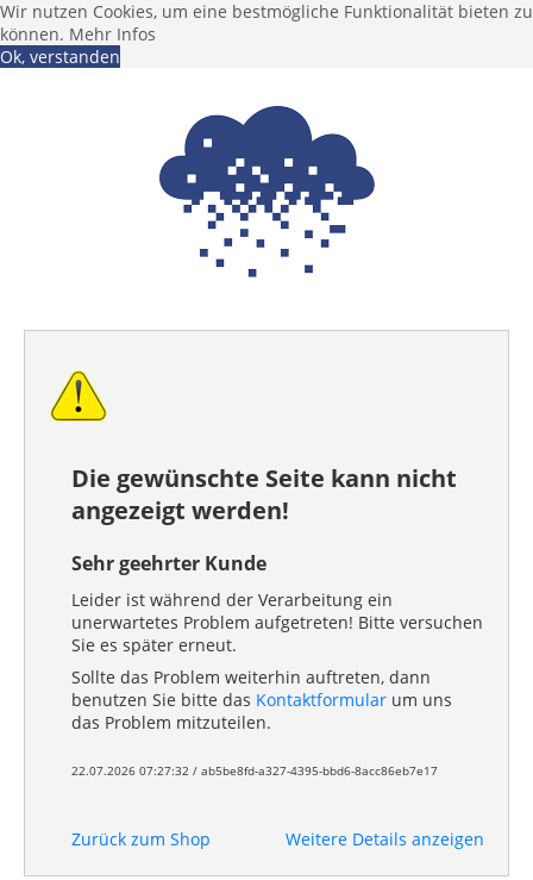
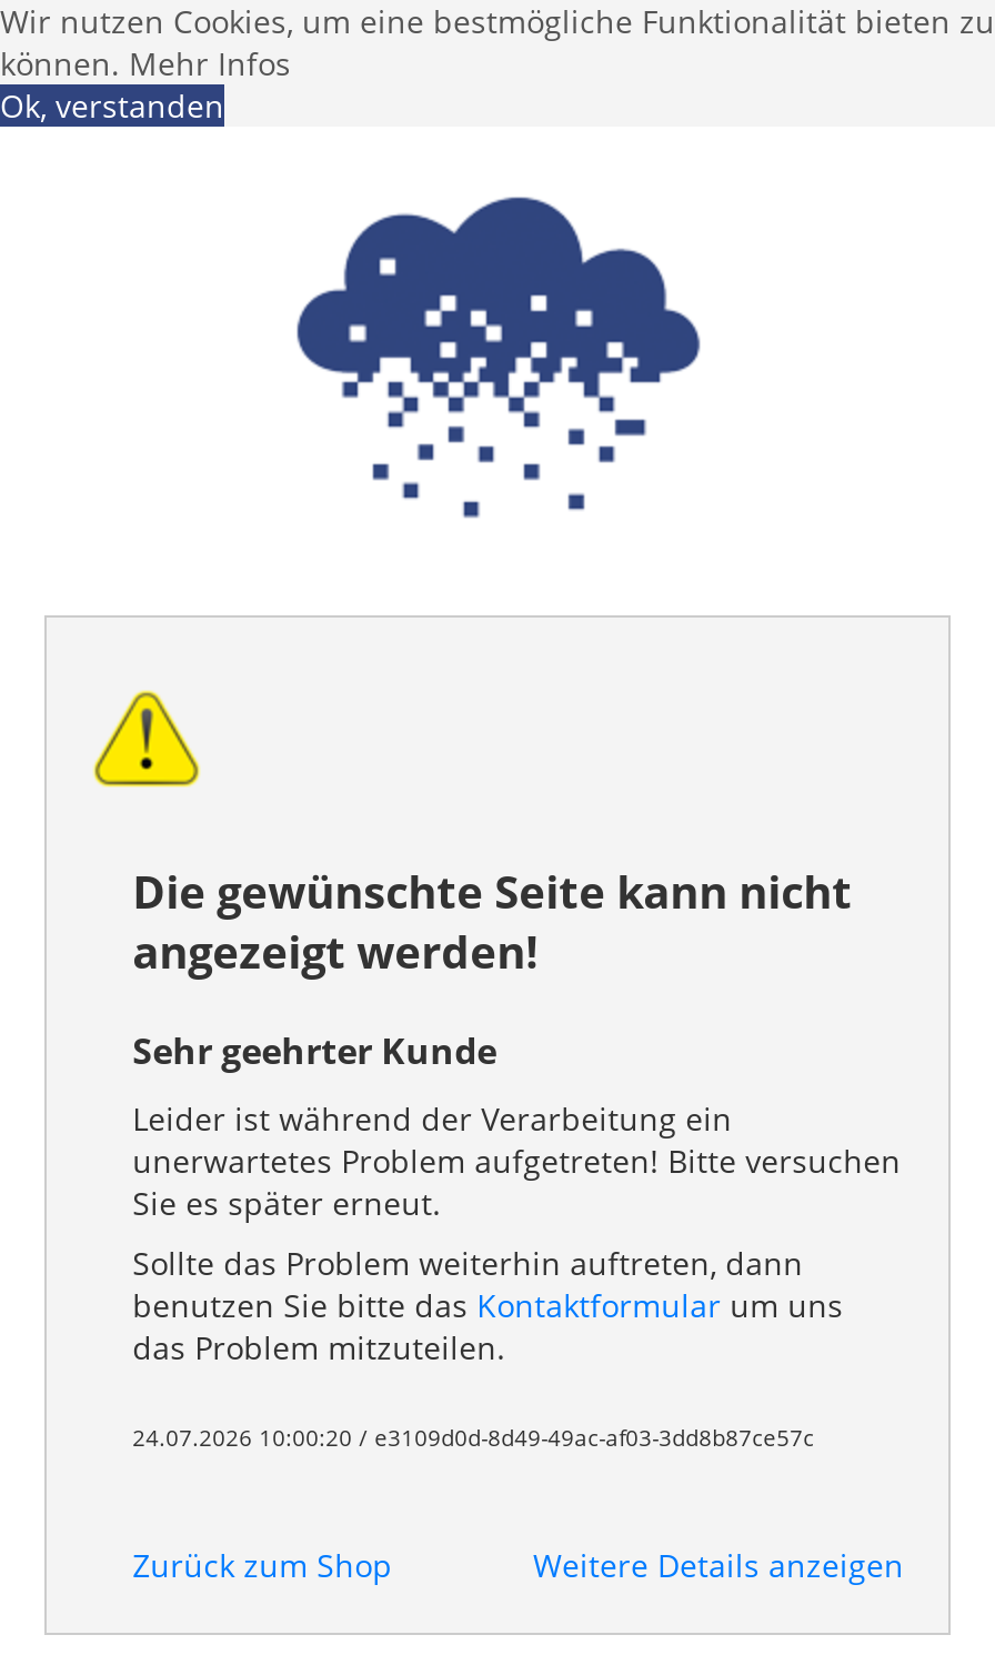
- 22.07.2026 07:27:32 / ab5be8fd-a327-4395-bbd6-8acc86eb7e17
+ 24.07.2026 10:00:20 / e3109d0d-8d49-49ac-af03-3dd8b87ce57c
